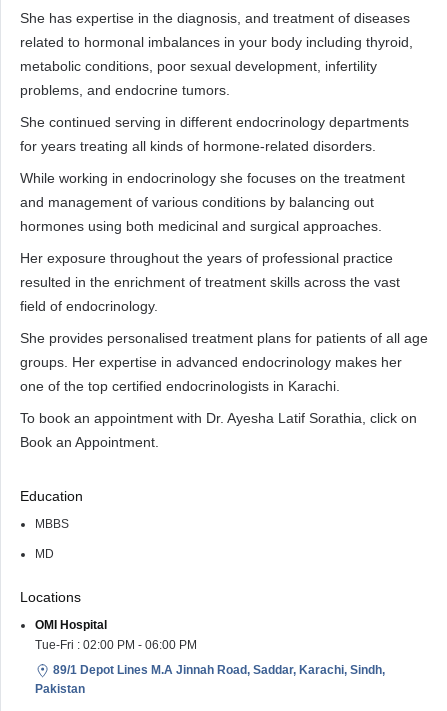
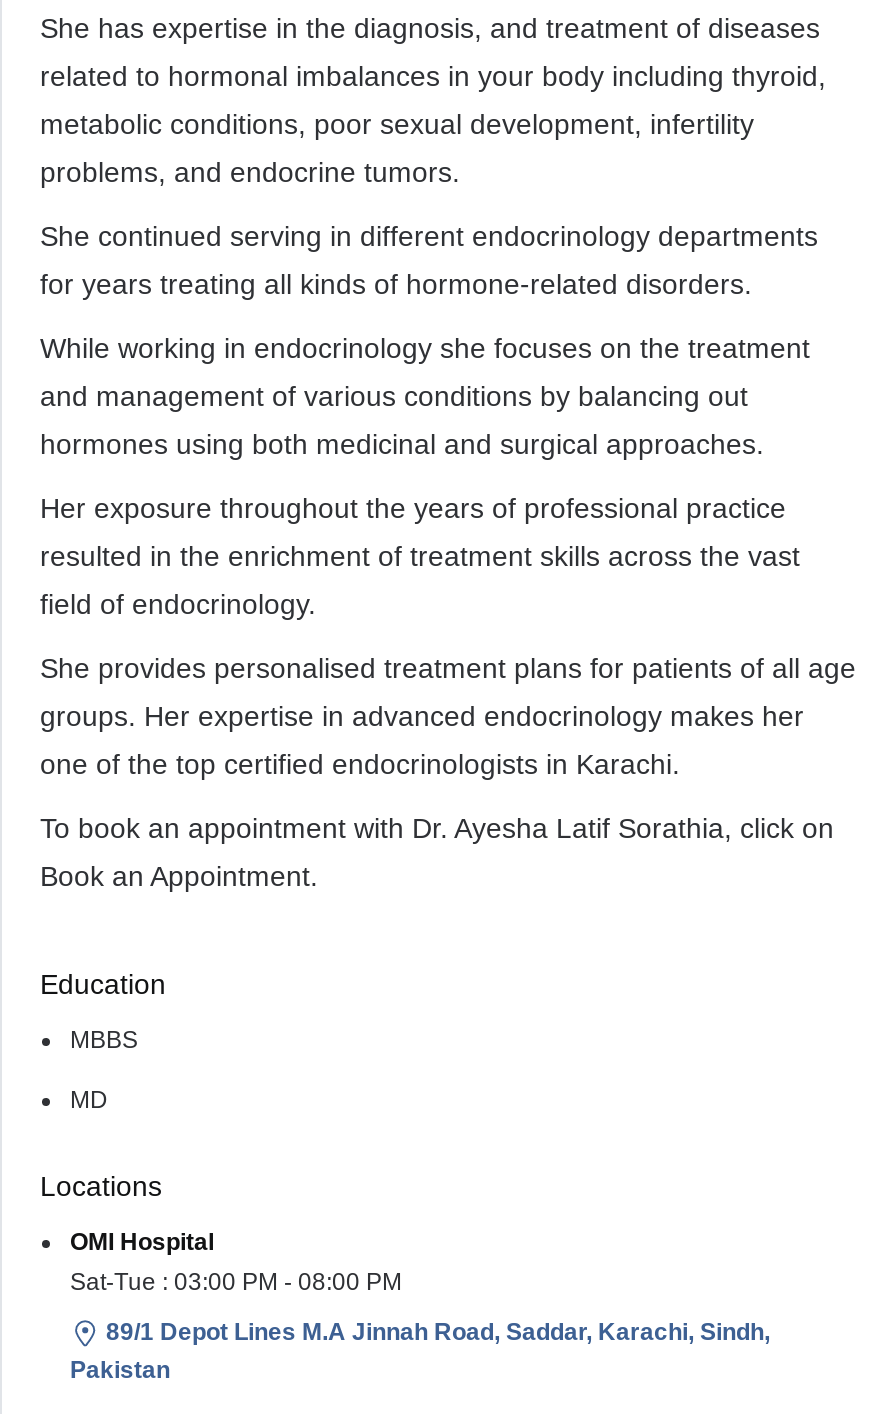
- Tue-Fri : 02:00 PM - 06:00 PM
+ Sat-Tue : 03:00 PM - 08:00 PM
